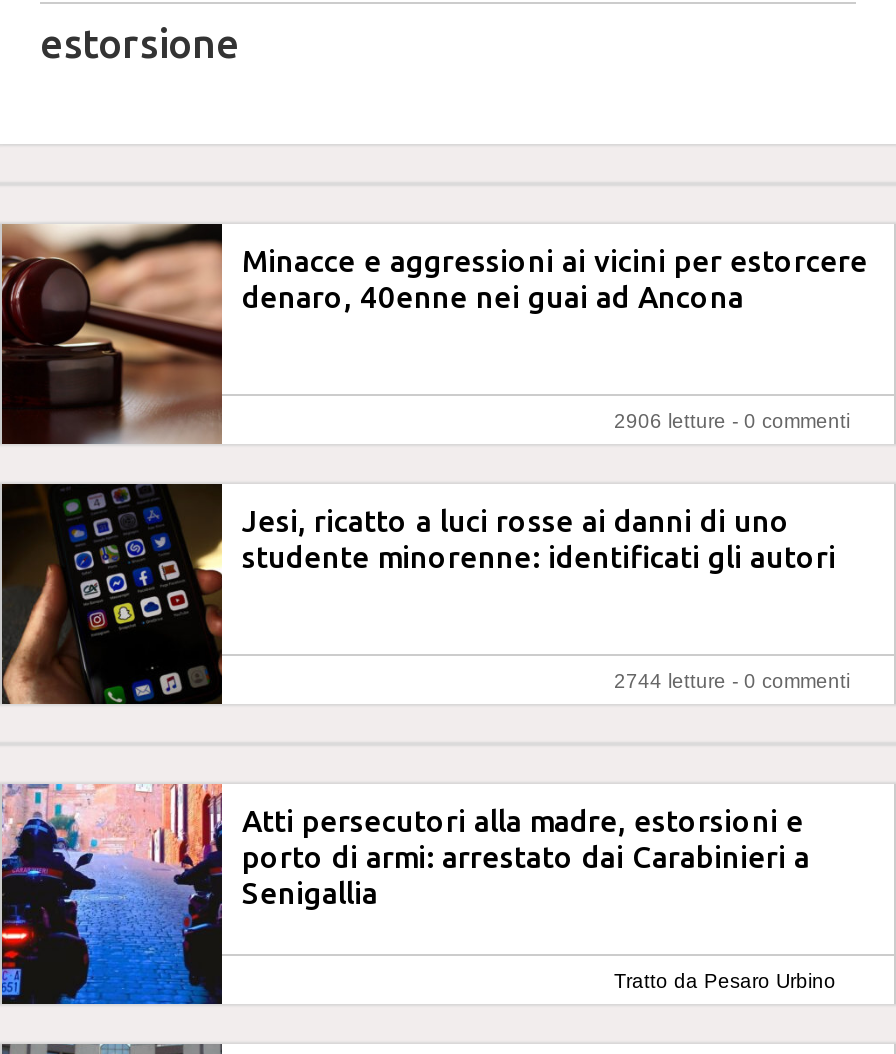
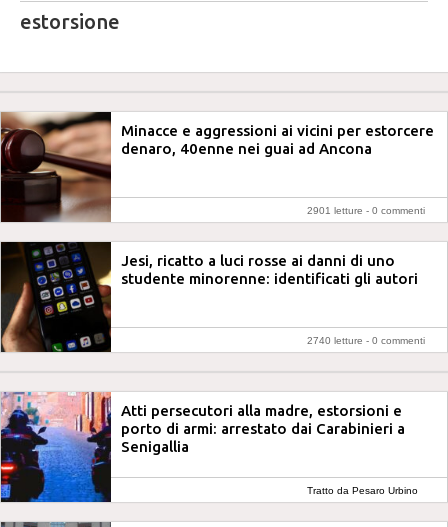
- 2906 letture - 0 commenti
+ 2901 letture - 0 commenti

- 2744 letture - 0 commenti
+ 2740 letture - 0 commenti
